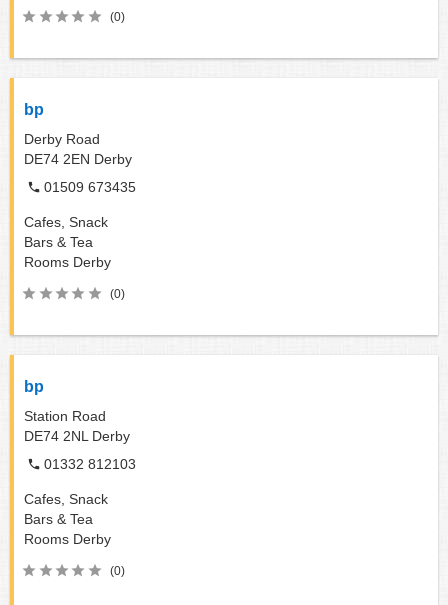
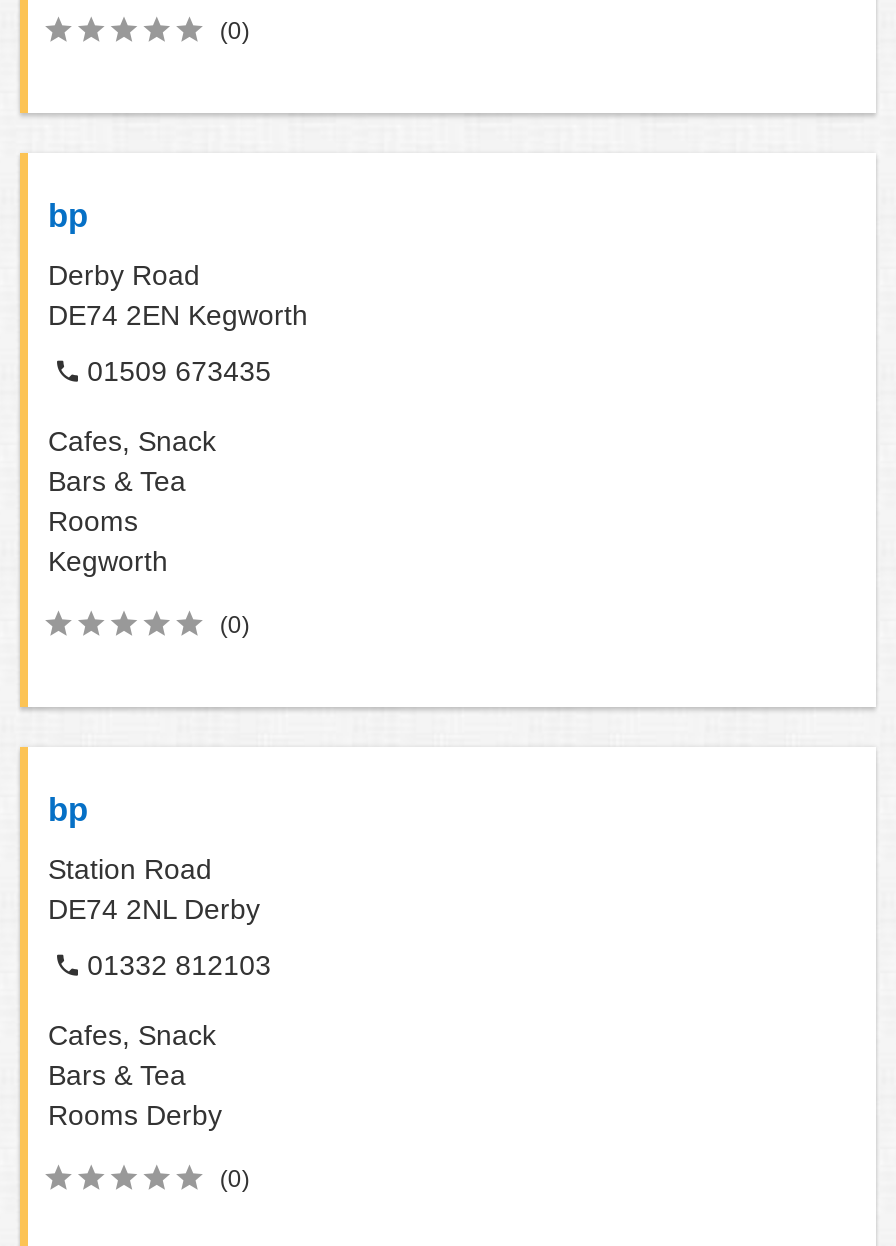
- DE74 2EN Derby
+ DE74 2EN Kegworth

- Rooms Derby
+ Rooms
+ Kegworth
